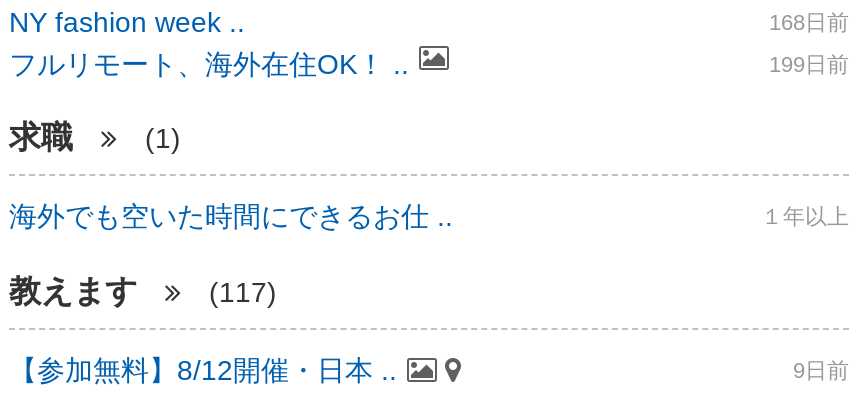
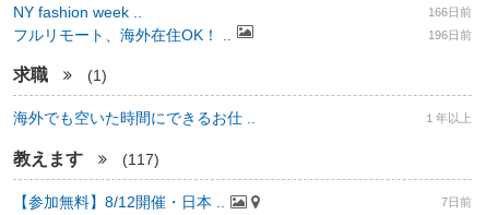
- 168日前
+ 166日前

- 199日前
+ 196日前

- 9日前
+ 7日前
